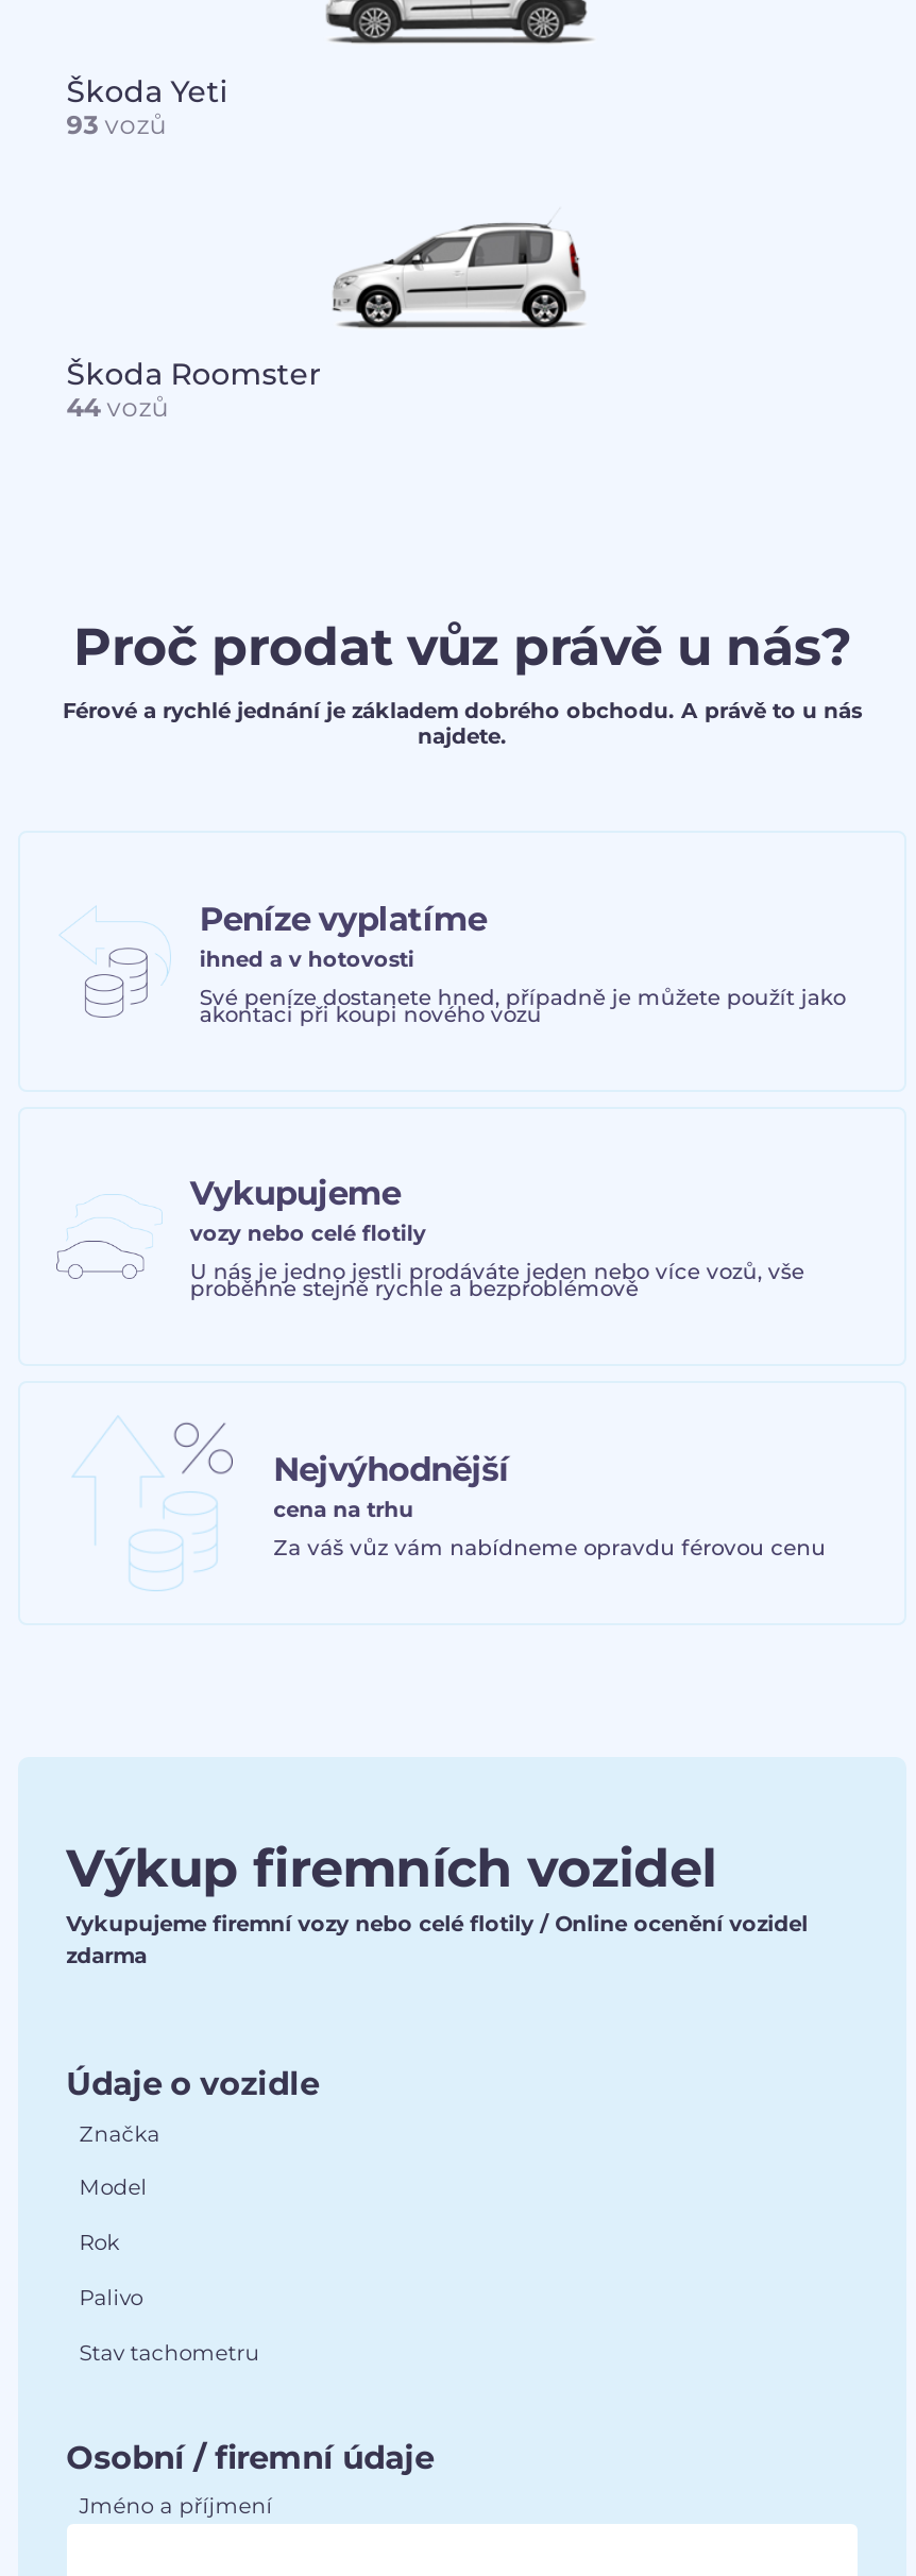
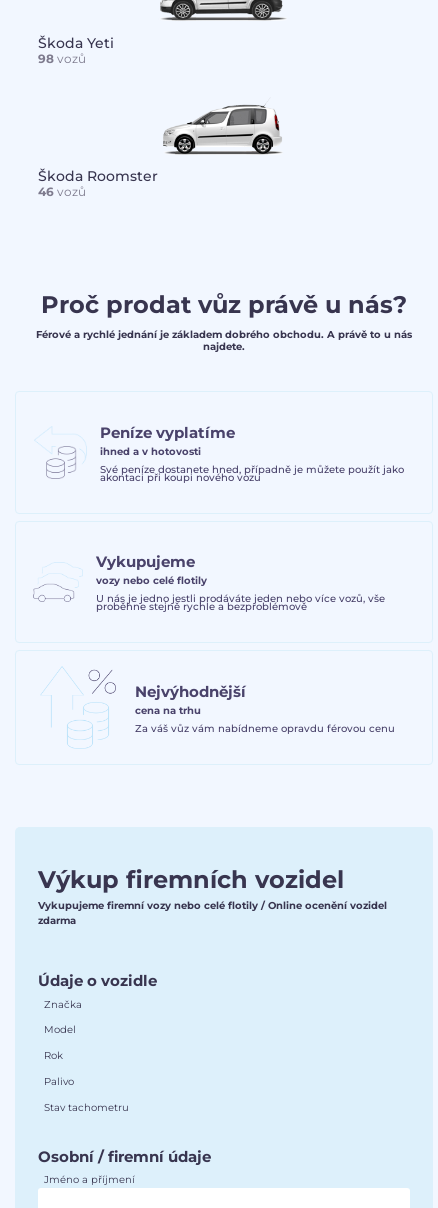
- 93 vozů
+ 98 vozů

- 44 vozů
+ 46 vozů
